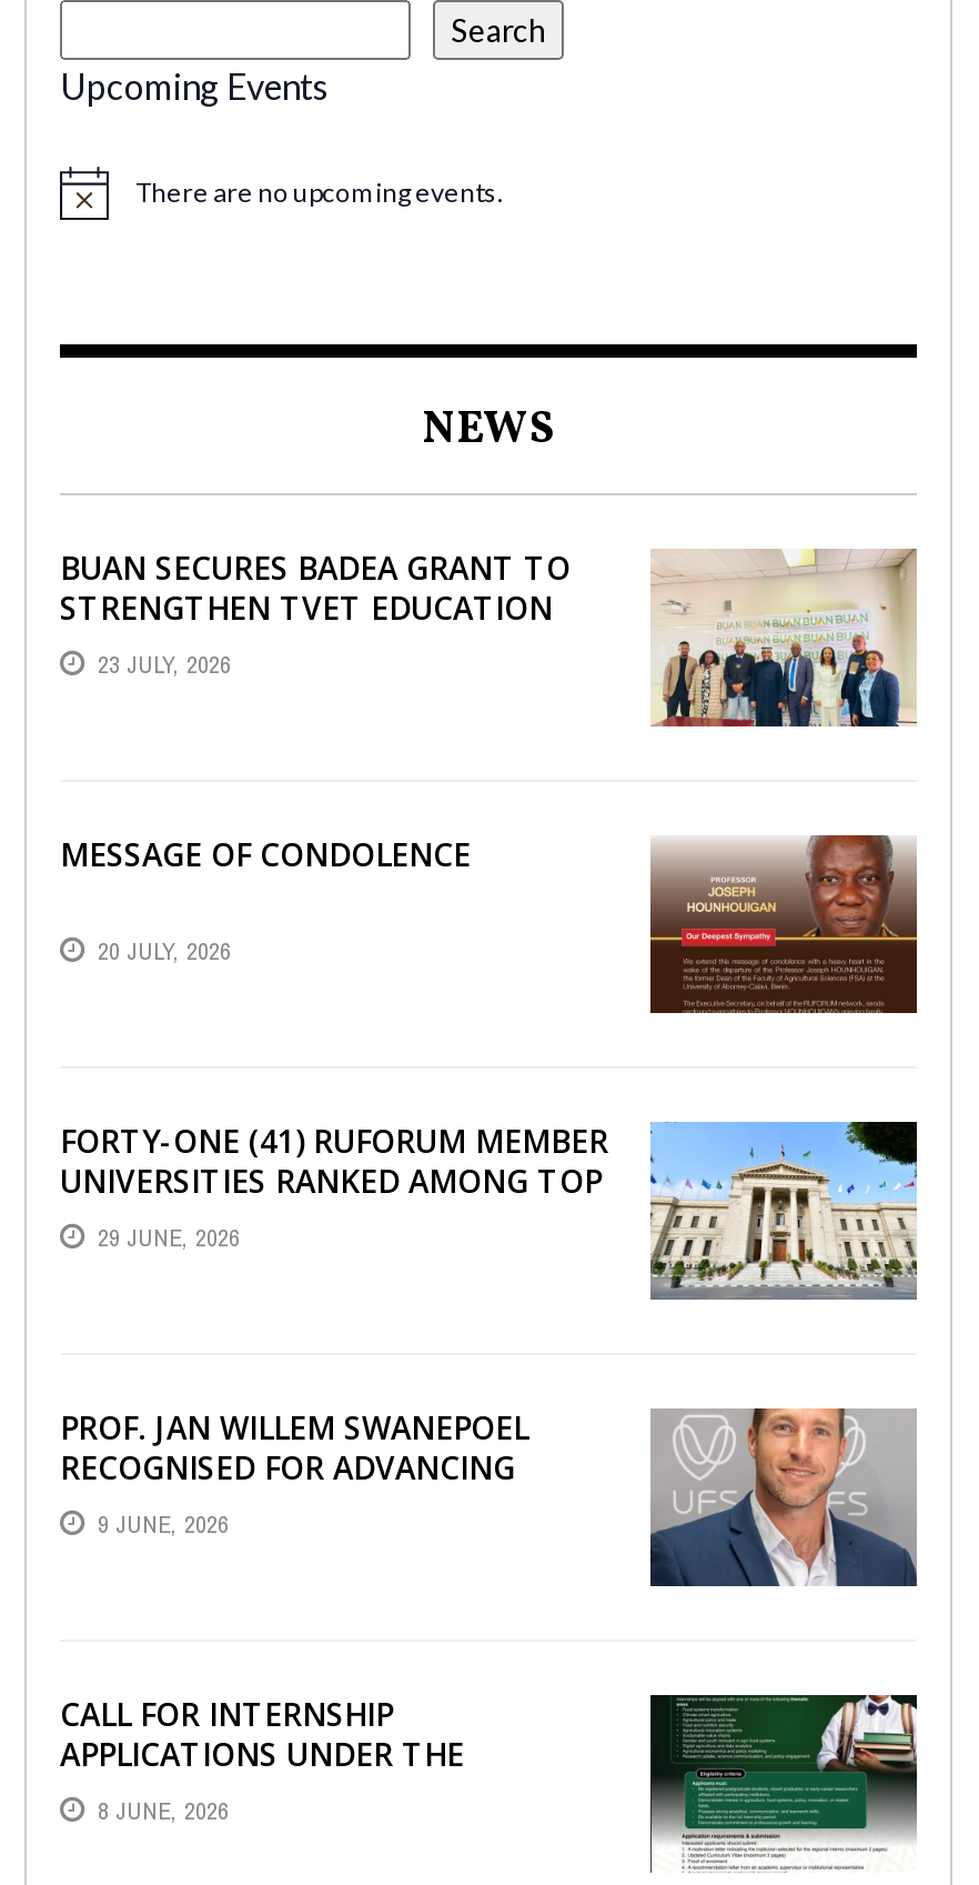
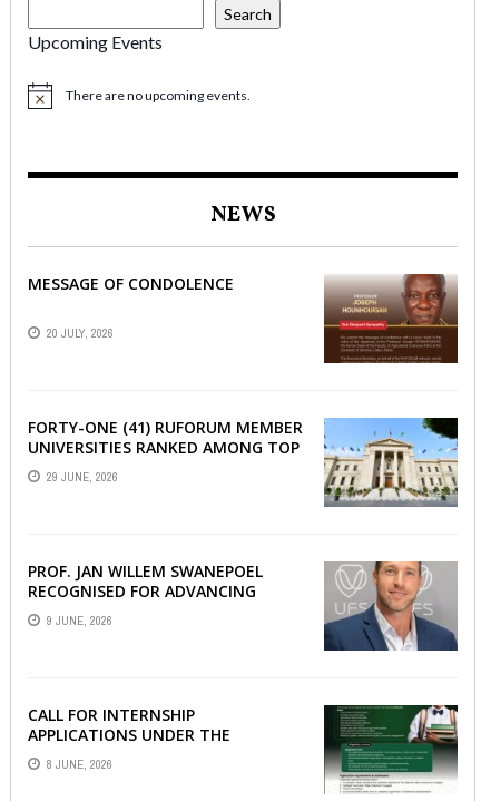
- [image]
- BUAN SECURES BADEA GRANT TO
- STRENGTHEN TVET EDUCATION
- 23 JULY, 2026
